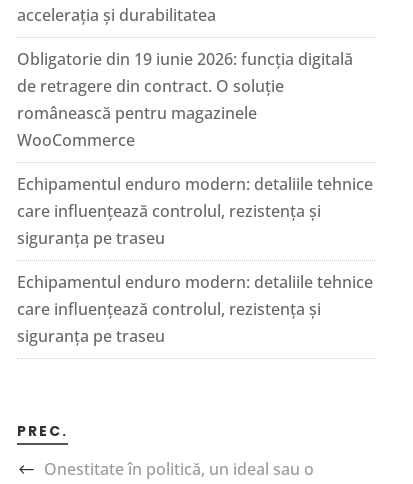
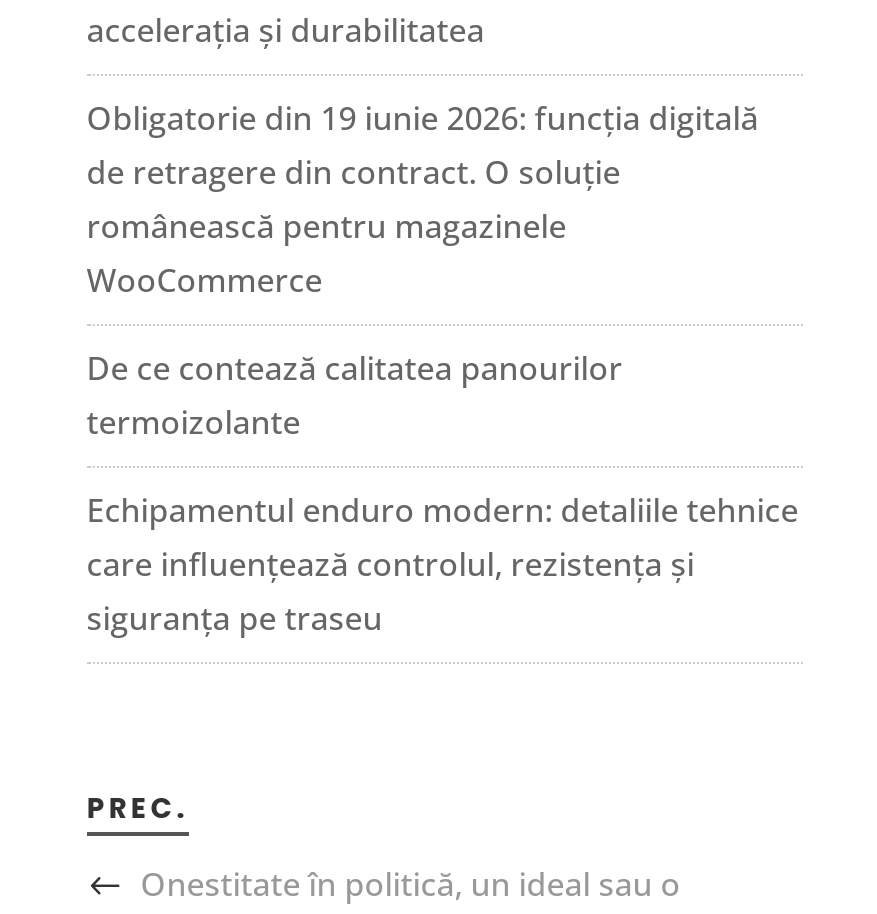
- Echipamentul enduro modern: detaliile tehnice
- care influențează controlul, rezistența și
- siguranța pe traseu
+ De ce contează calitatea panourilor
+ termoizolante
